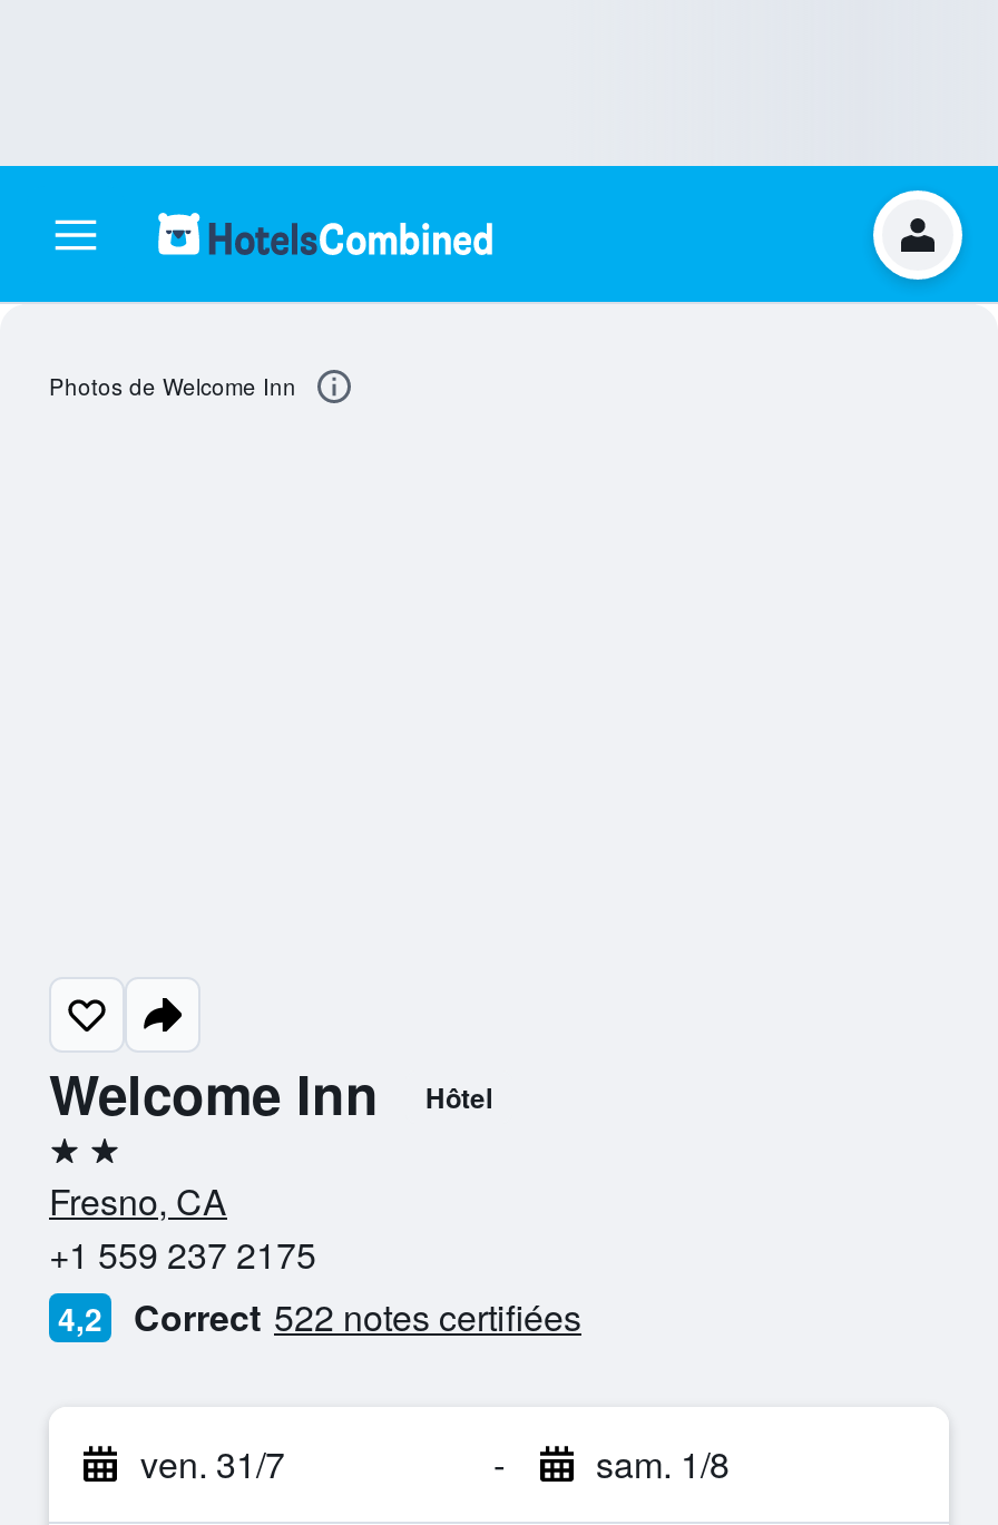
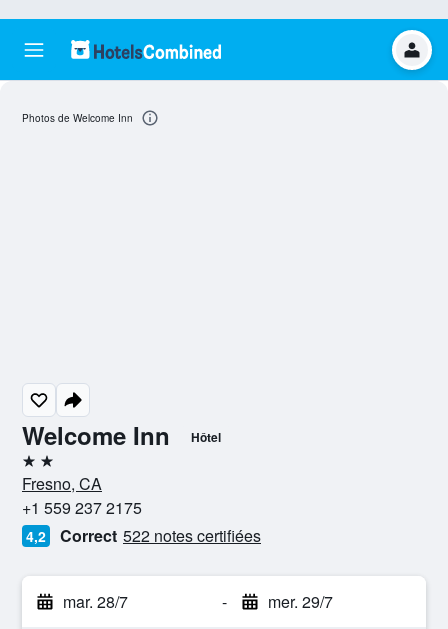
- ven. 31/7
+ mar. 28/7

- sam. 1/8
+ mer. 29/7
